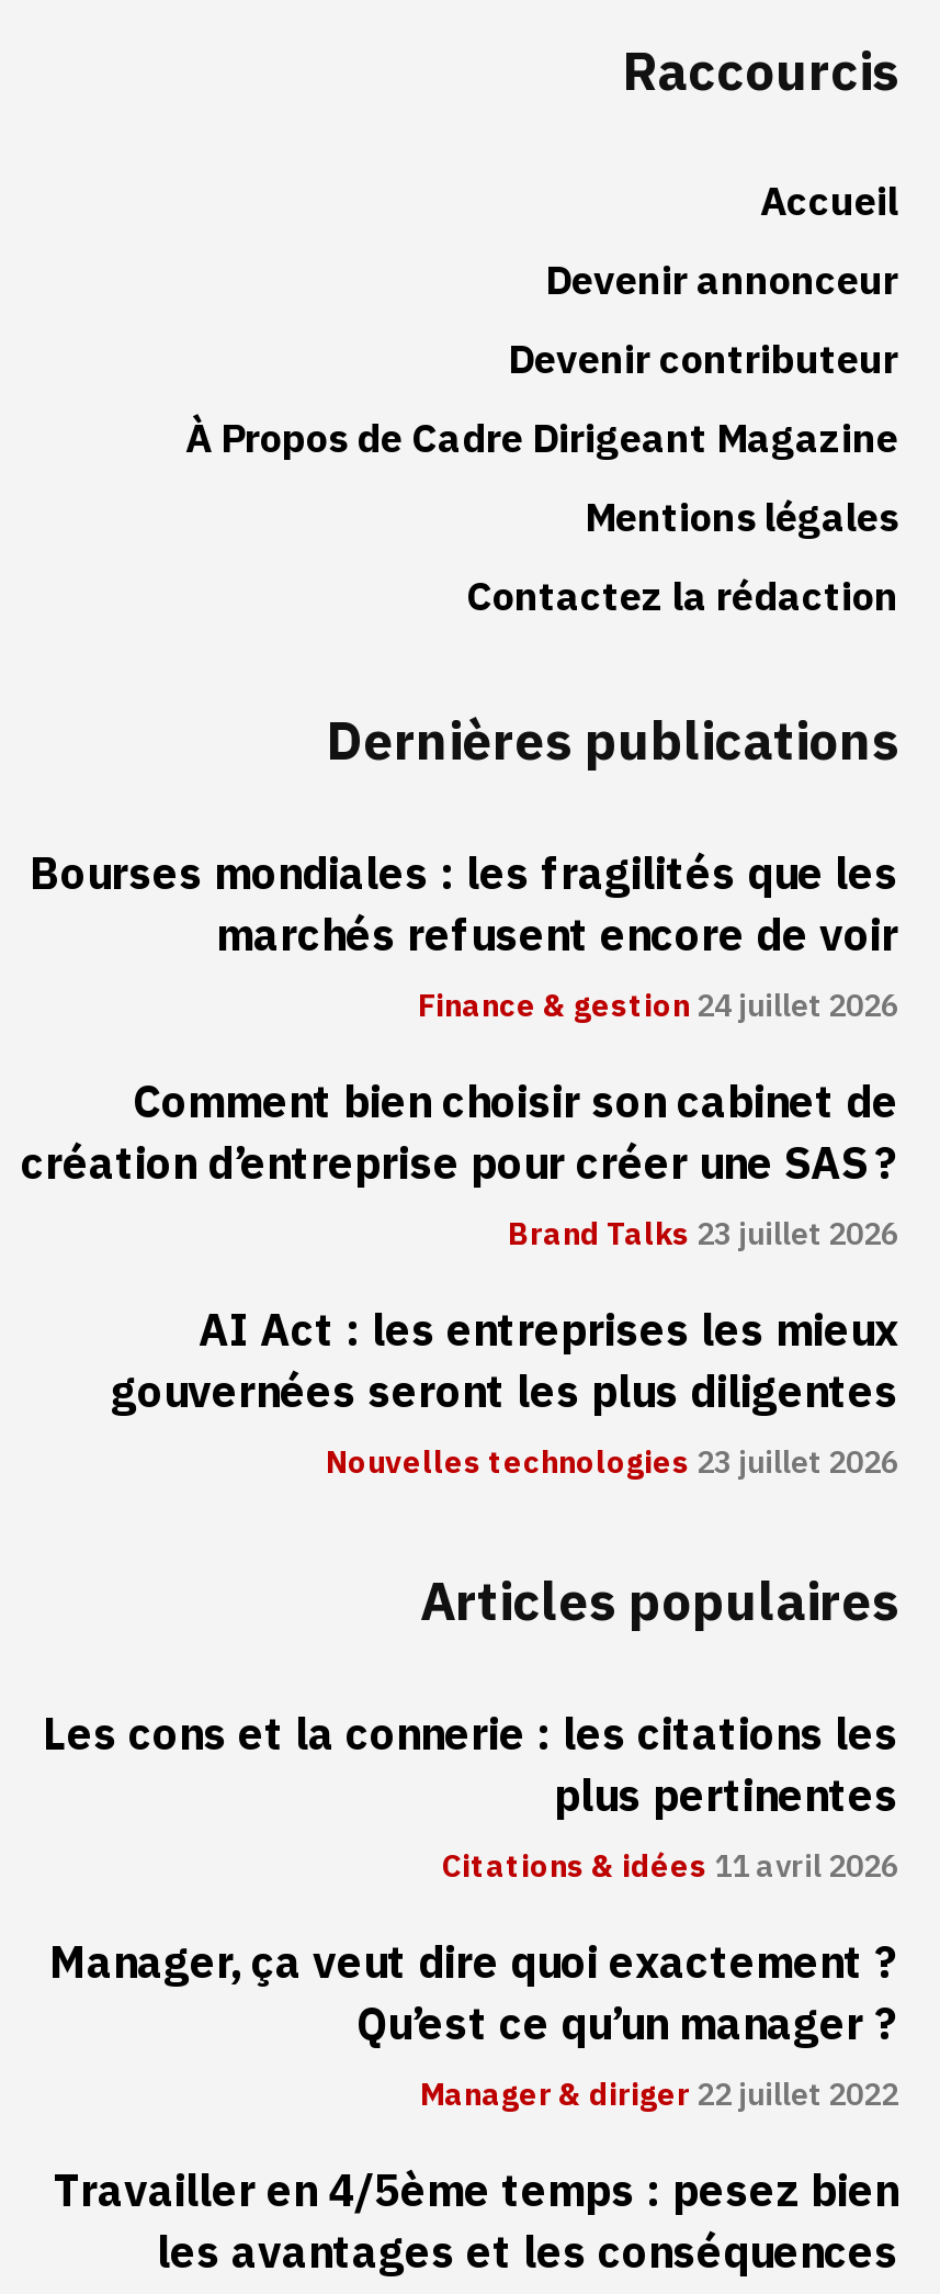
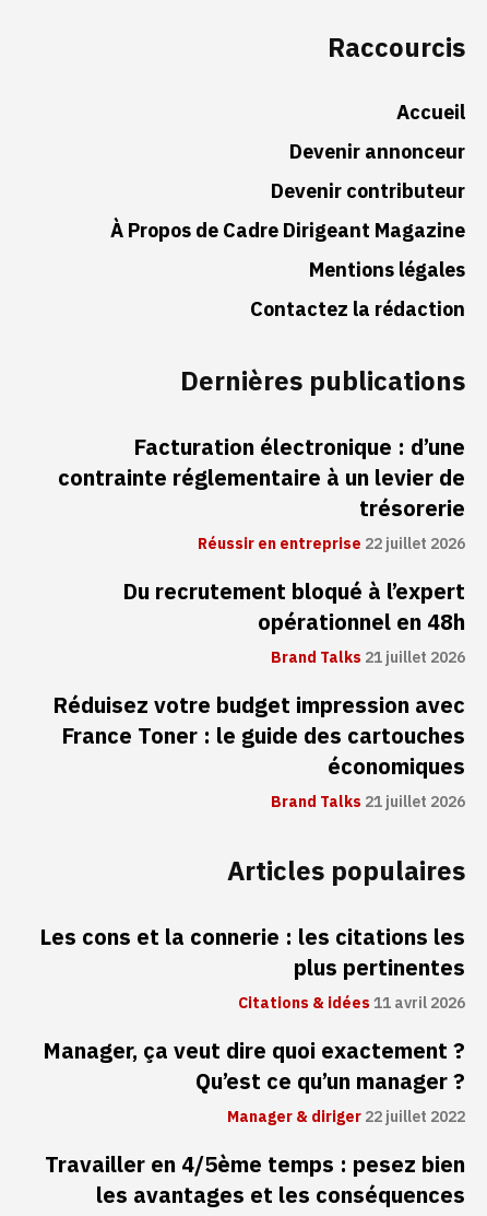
- Bourses mondiales : les fragilités que les
- marchés refusent encore de voir
- Finance & gestion 24 juillet 2026
+ Facturation électronique : d’une
+ contrainte réglementaire à un levier de
+ trésorerie
+ Réussir en entreprise 22 juillet 2026

- Comment bien choisir son cabinet de
- création d’entreprise pour créer une SAS ?
- Brand Talks 23 juillet 2026
+ Du recrutement bloqué à l’expert
+ opérationnel en 48h
+ Brand Talks 21 juillet 2026

- AI Act : les entreprises les mieux
- gouvernées seront les plus diligentes
- Nouvelles technologies 23 juillet 2026
+ Réduisez votre budget impression avec
+ France Toner : le guide des cartouches
+ économiques
+ Brand Talks 21 juillet 2026
